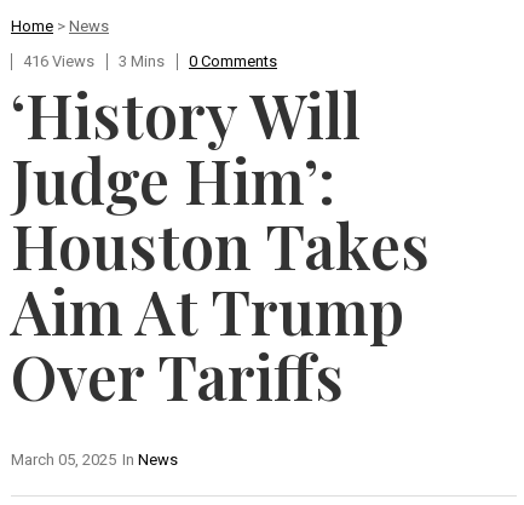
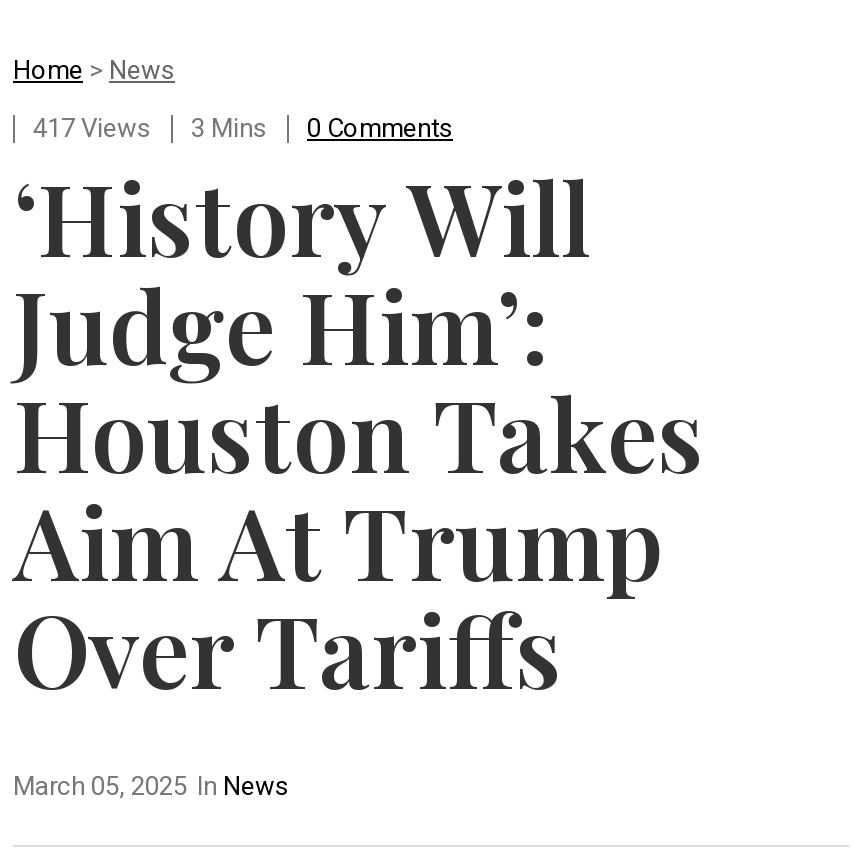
- 416 Views 3 Mins 0 Comments
+ 417 Views 3 Mins 0 Comments
